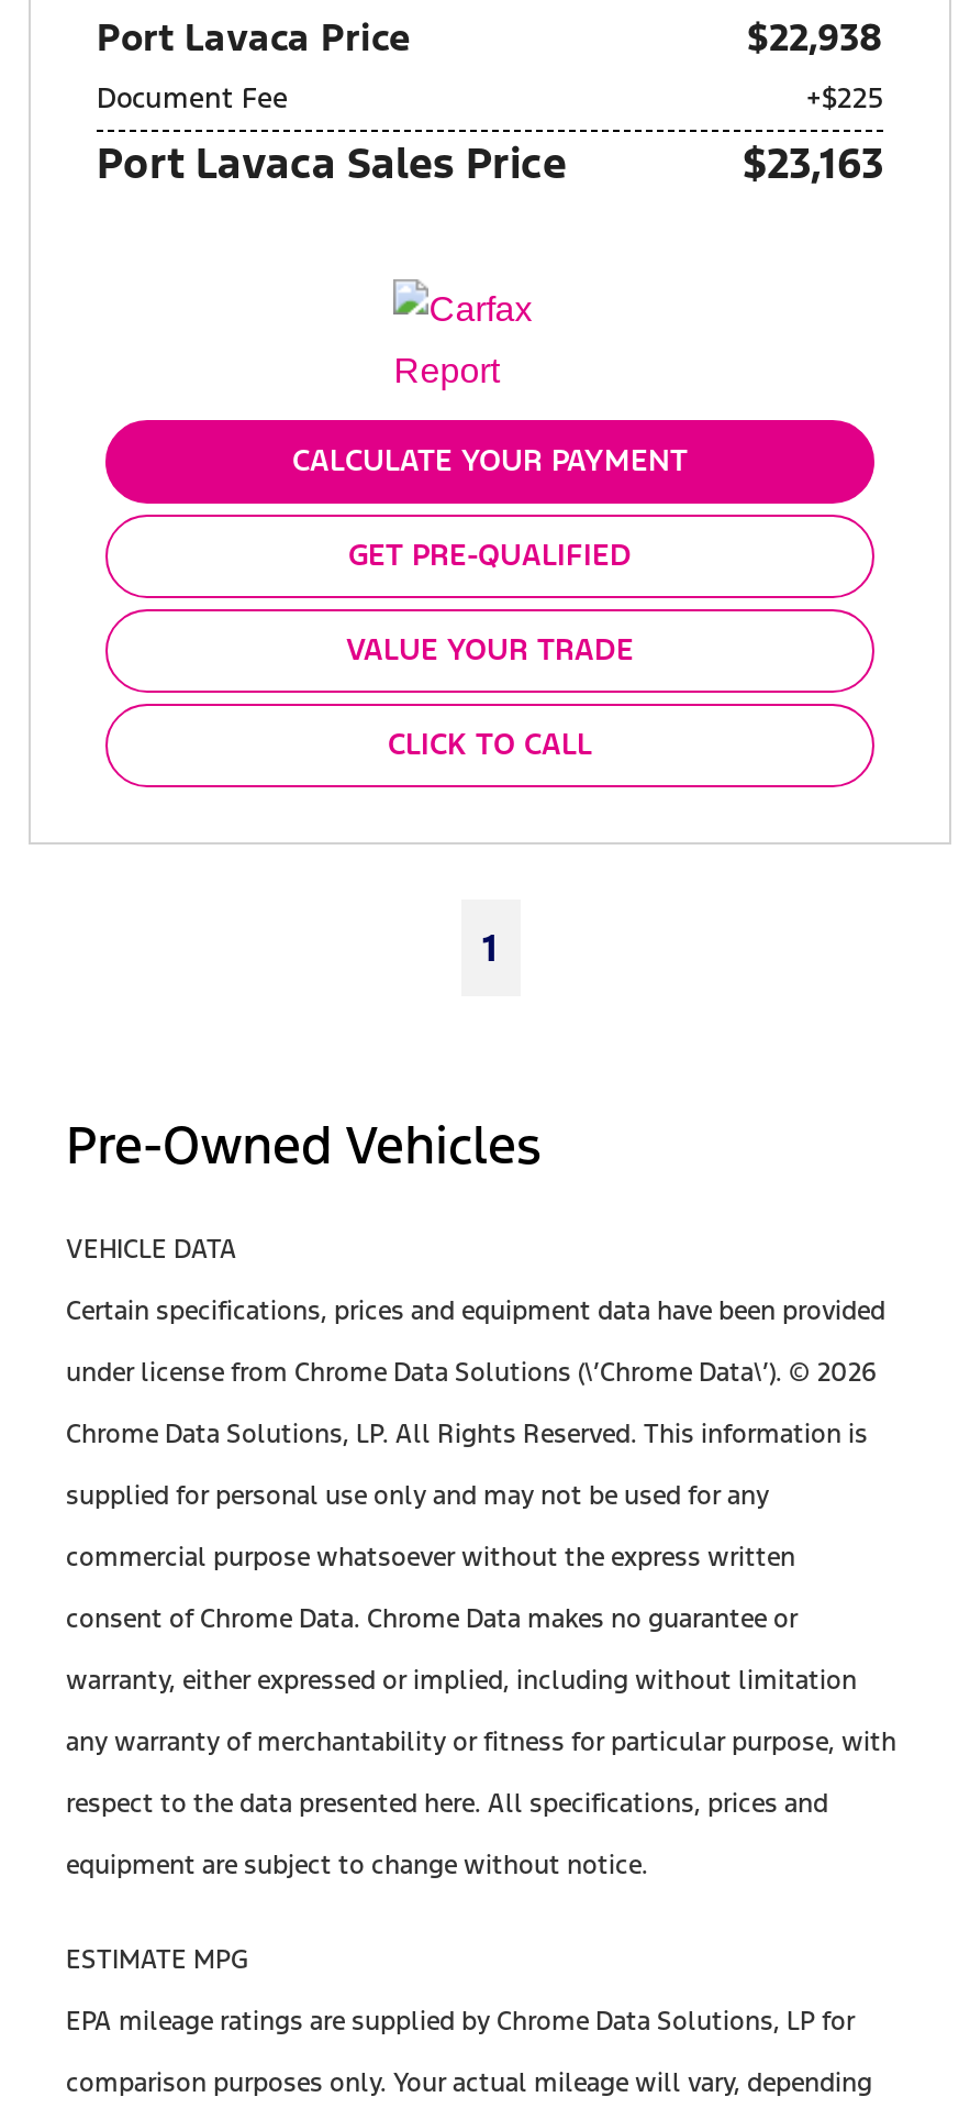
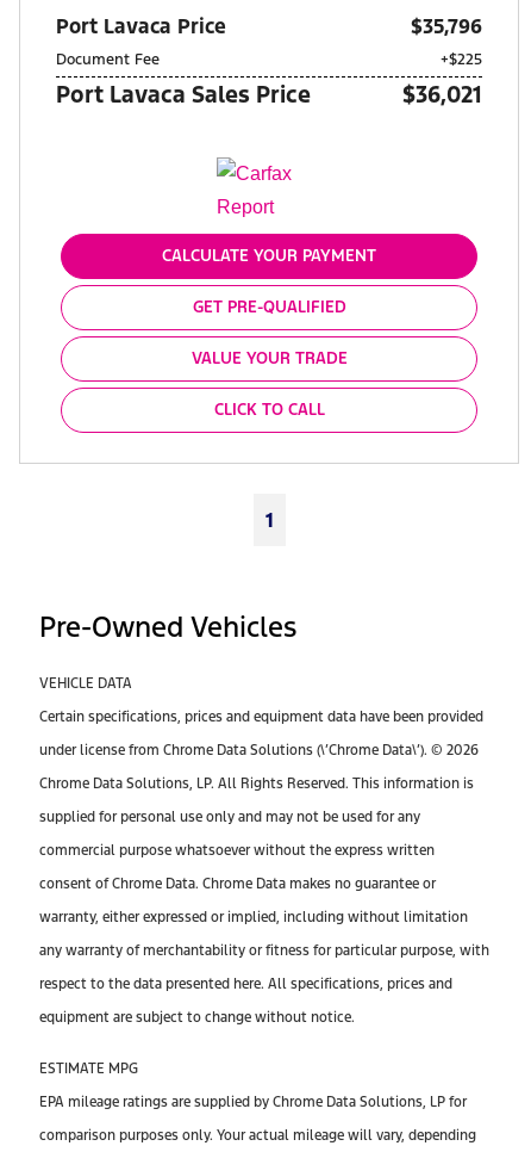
- $22,938
+ $35,796

- $23,163
+ $36,021
